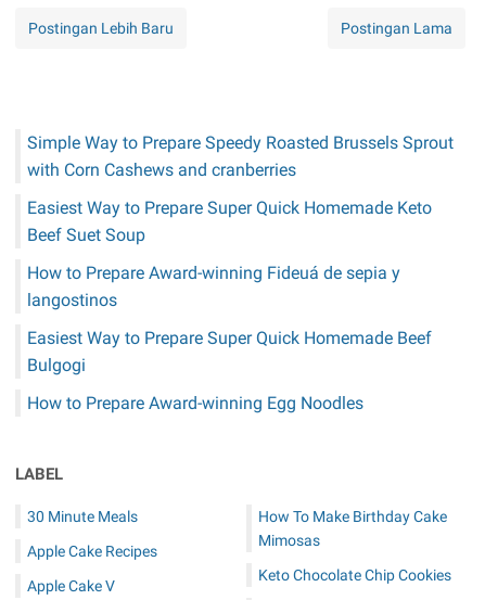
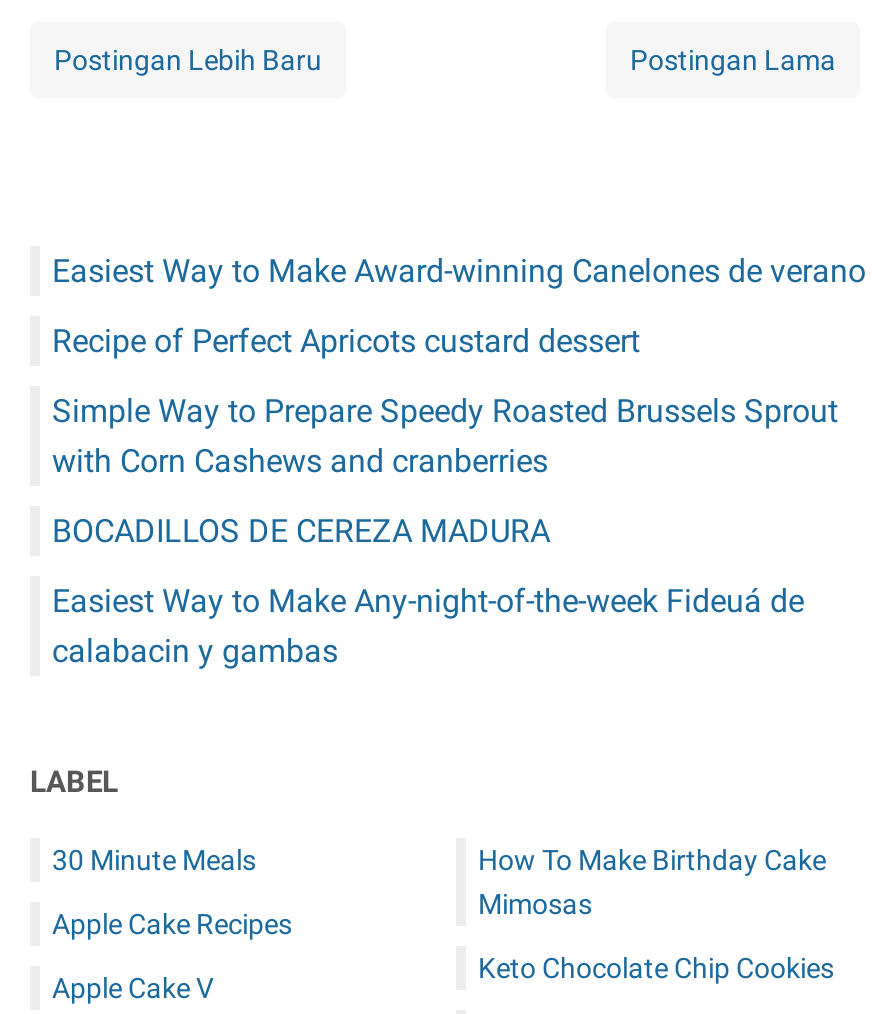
+ Easiest Way to Make Award-winning Canelones de verano
+ Recipe of Perfect Apricots custard dessert

moved down: Simple Way to Prepare Speedy Roasted Brussels Sprout | with Corn Cashews and cranberries

- Easiest Way to Prepare Super Quick Homemade Keto
- Beef Suet Soup
- How to Prepare Award-winning Fideuá de sepia y
- langostinos
- Easiest Way to Prepare Super Quick Homemade Beef
- Bulgogi
- How to Prepare Award-winning Egg Noodles
+ BOCADILLOS DE CEREZA MADURA
+ Easiest Way to Make Any-night-of-the-week Fideuá de
+ calabacin y gambas
